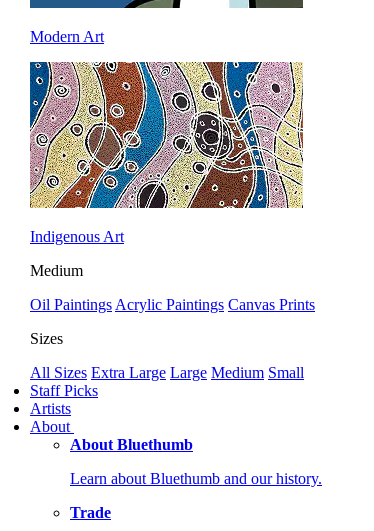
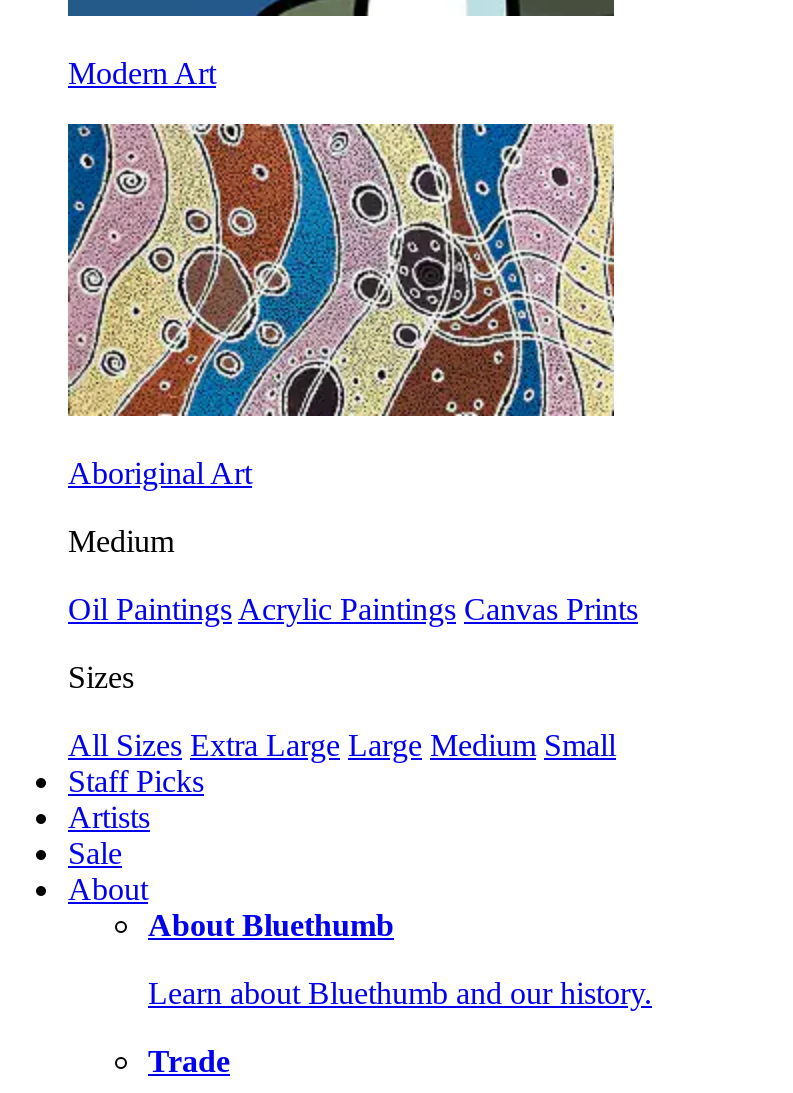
- Indigenous Art
+ Aboriginal Art

+ Sale
